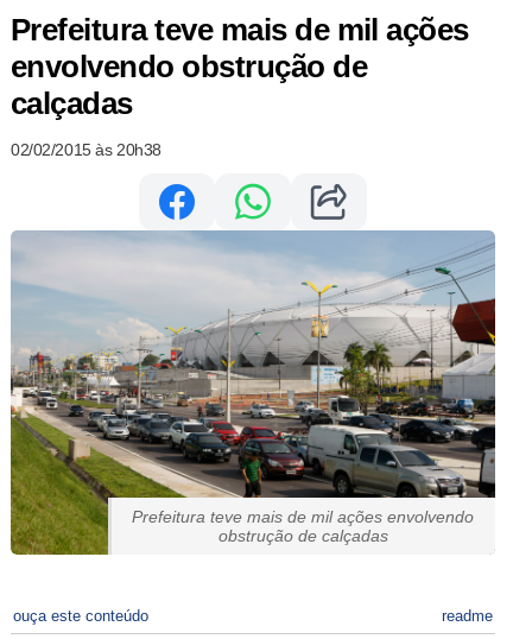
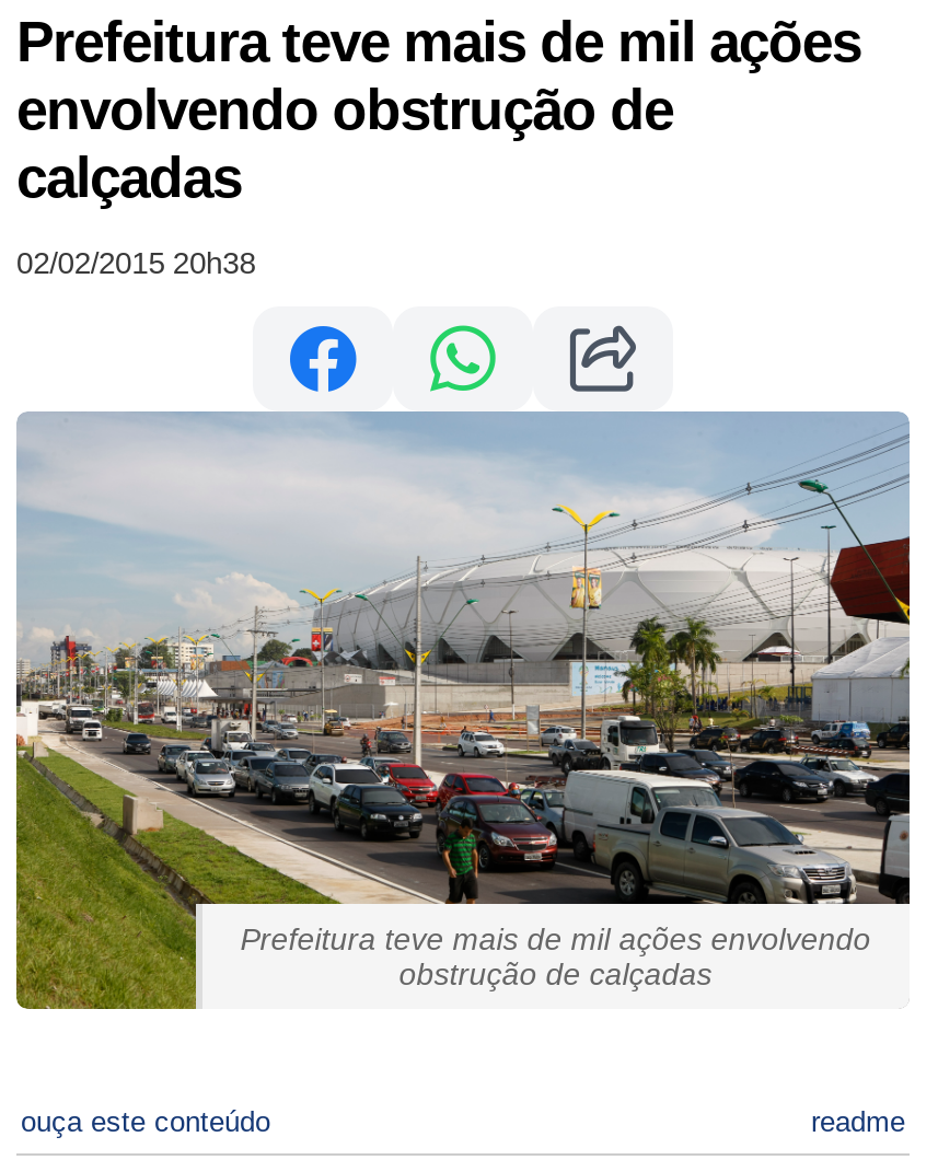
- 02/02/2015 às 20h38
+ 02/02/2015 20h38
